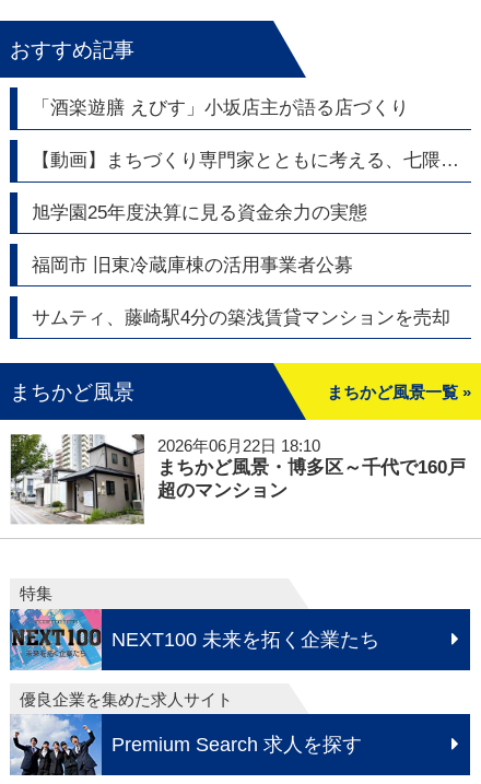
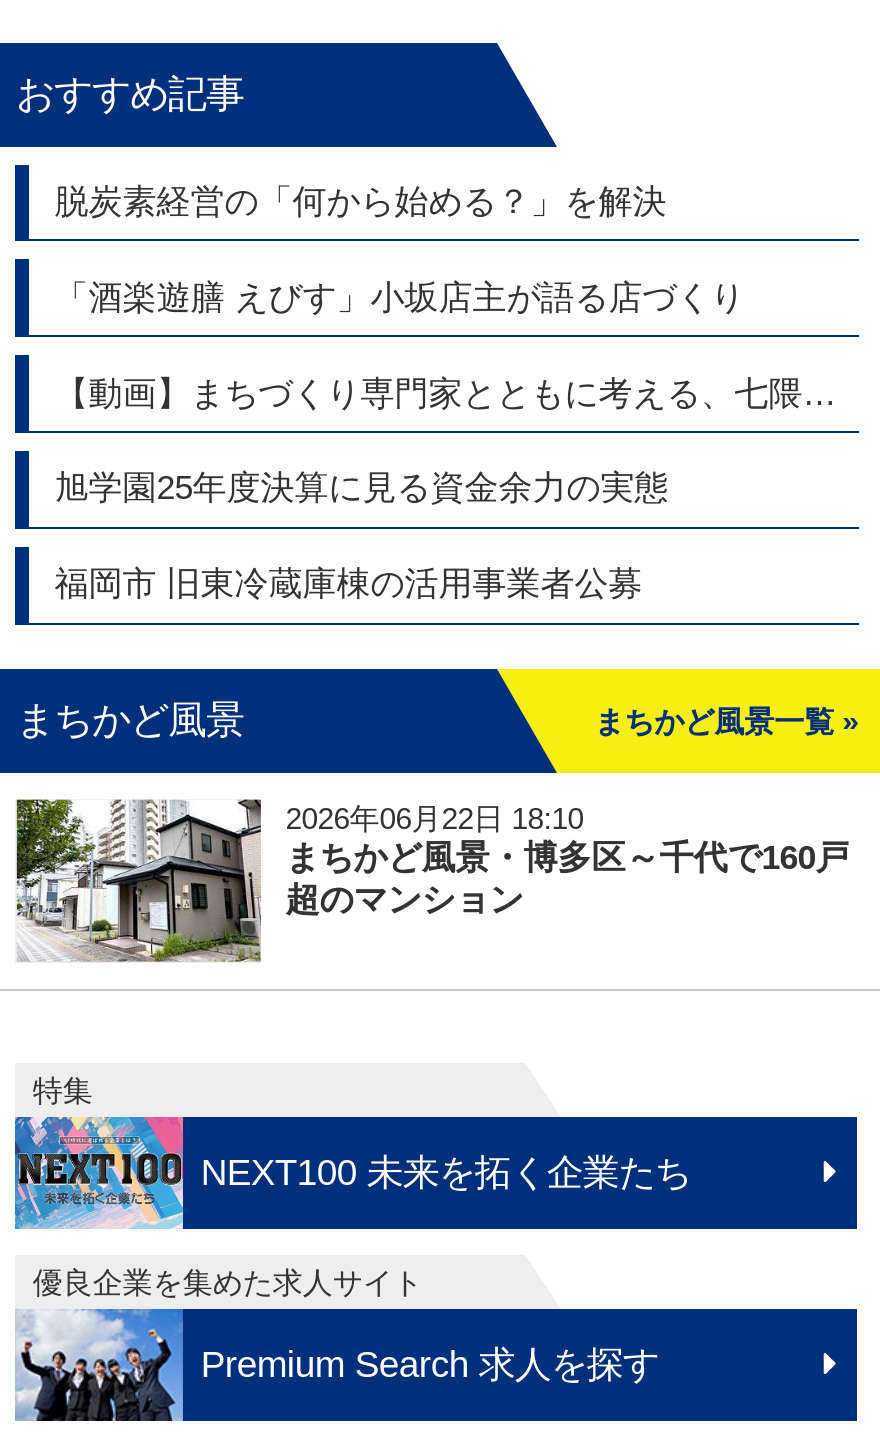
+ 脱炭素経営の「何から始める？」を解決

moved down: 「酒楽遊膳 えびす」小坂店主が語る店づくり | 旭学園25年度決算に見る資金余力の実態 | 福岡市 旧東冷蔵庫棟の活用事業者公募

- サムティ、藤崎駅4分の築浅賃貸マンションを売却
